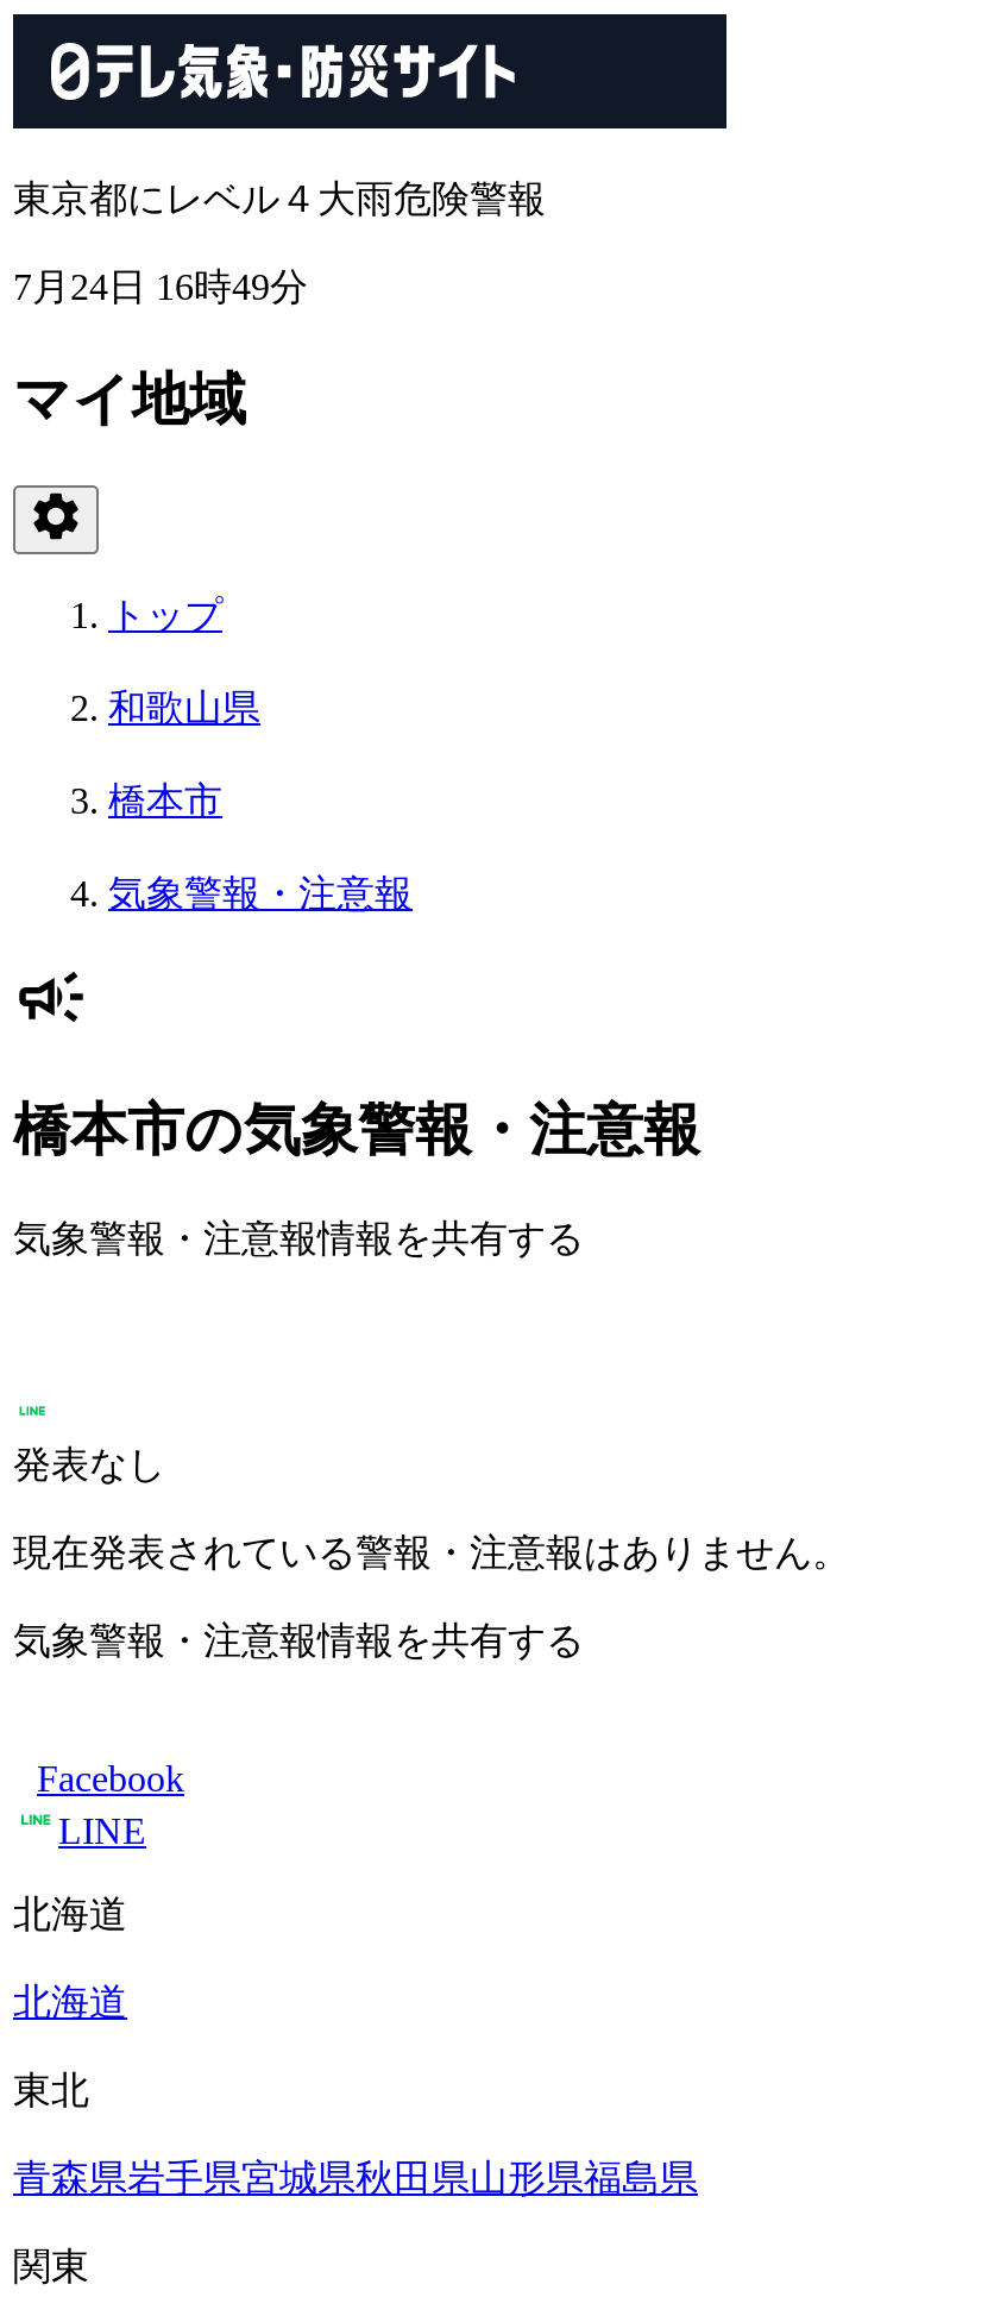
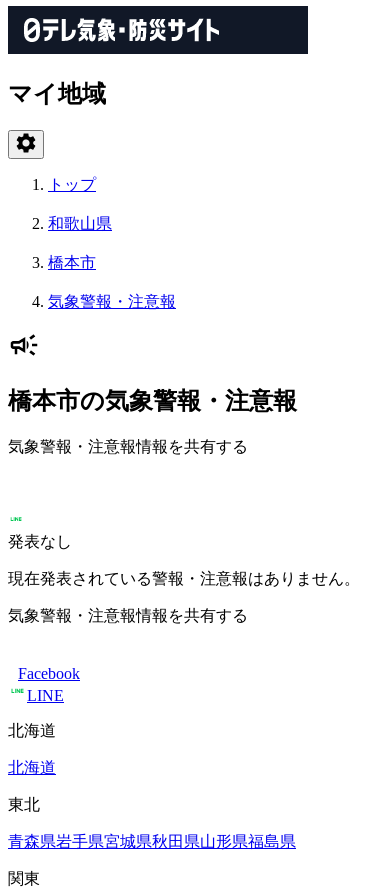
- 東京都にレベル４大雨危険警報
- 7月24日 16時49分
